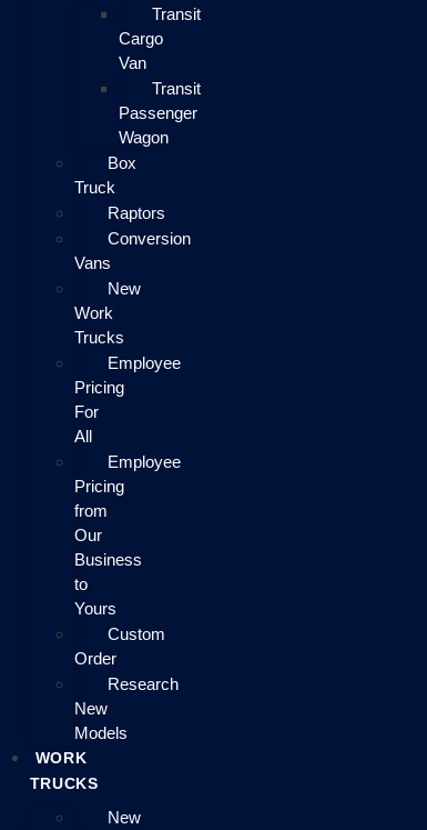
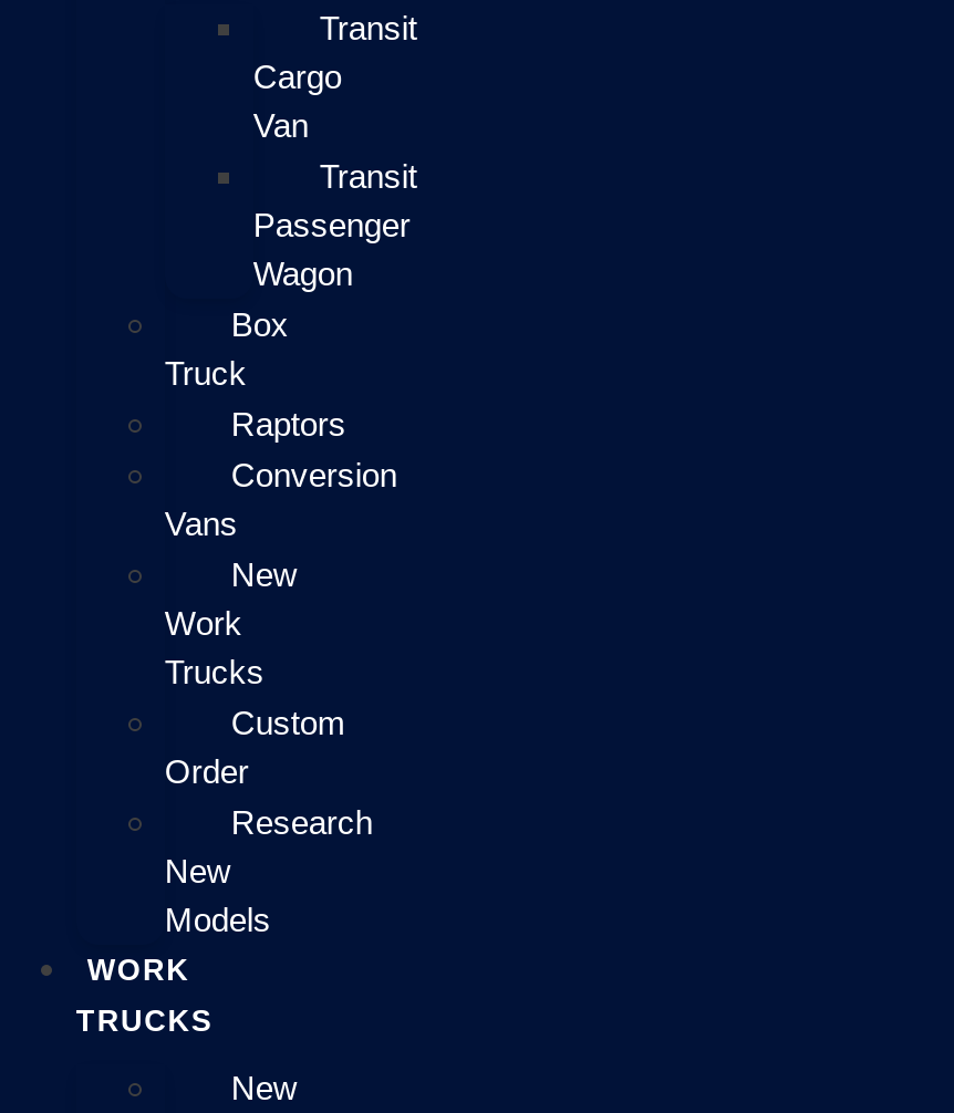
- Employee
- Pricing
- For
- All
- Employee
- Pricing
- from
- Our
- Business
- to
- Yours
